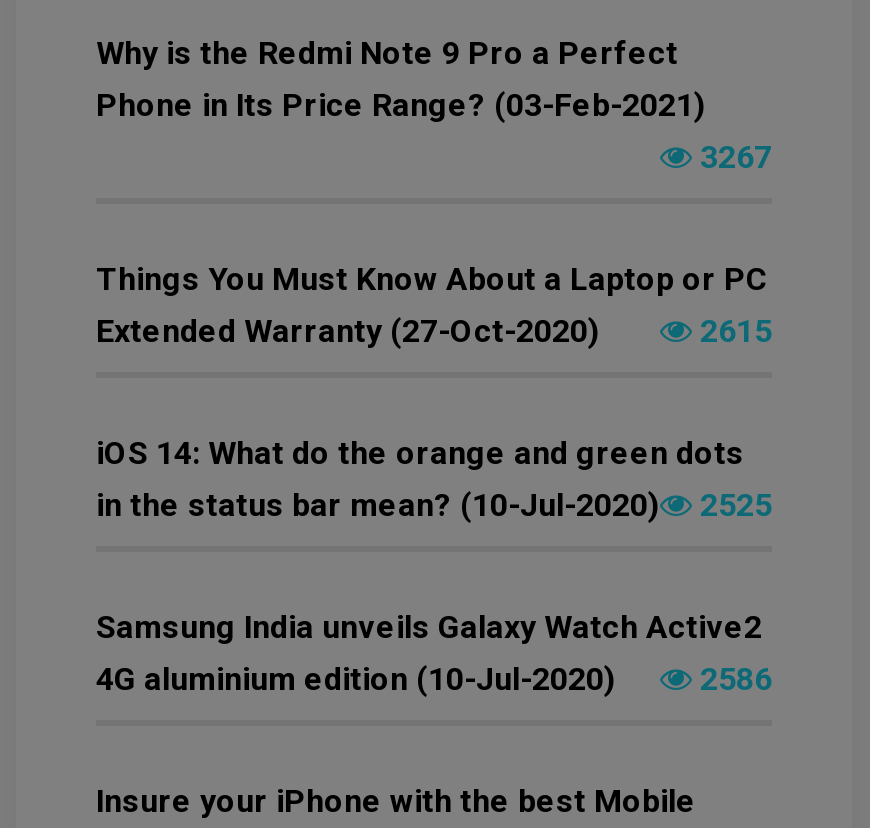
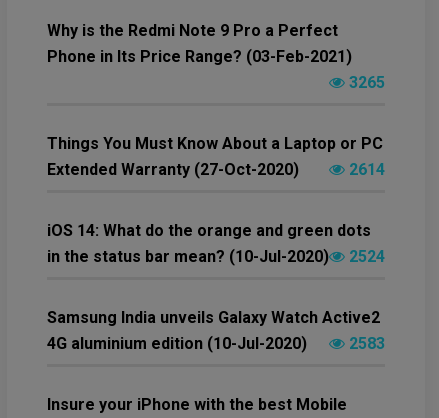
- 3267
+ 3265

- 2615
+ 2614

- in the status bar mean? (10-Jul-2020) 2525
+ in the status bar mean? (10-Jul-2020) 2524

- 4G aluminium edition (10-Jul-2020) 2586
+ 4G aluminium edition (10-Jul-2020) 2583
